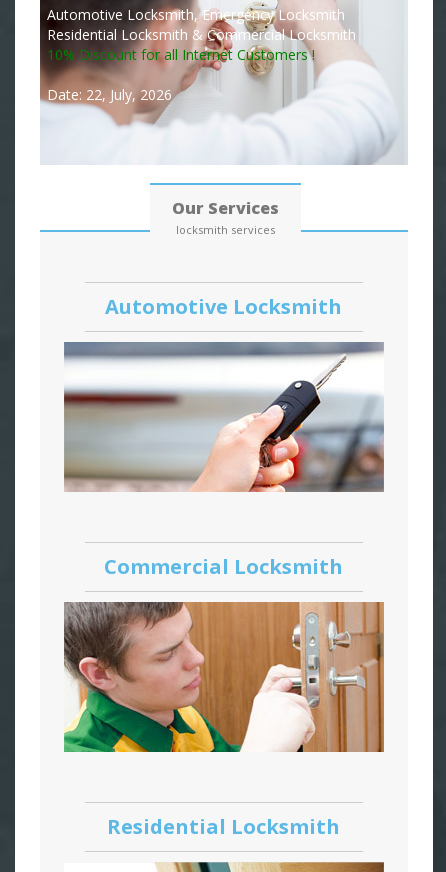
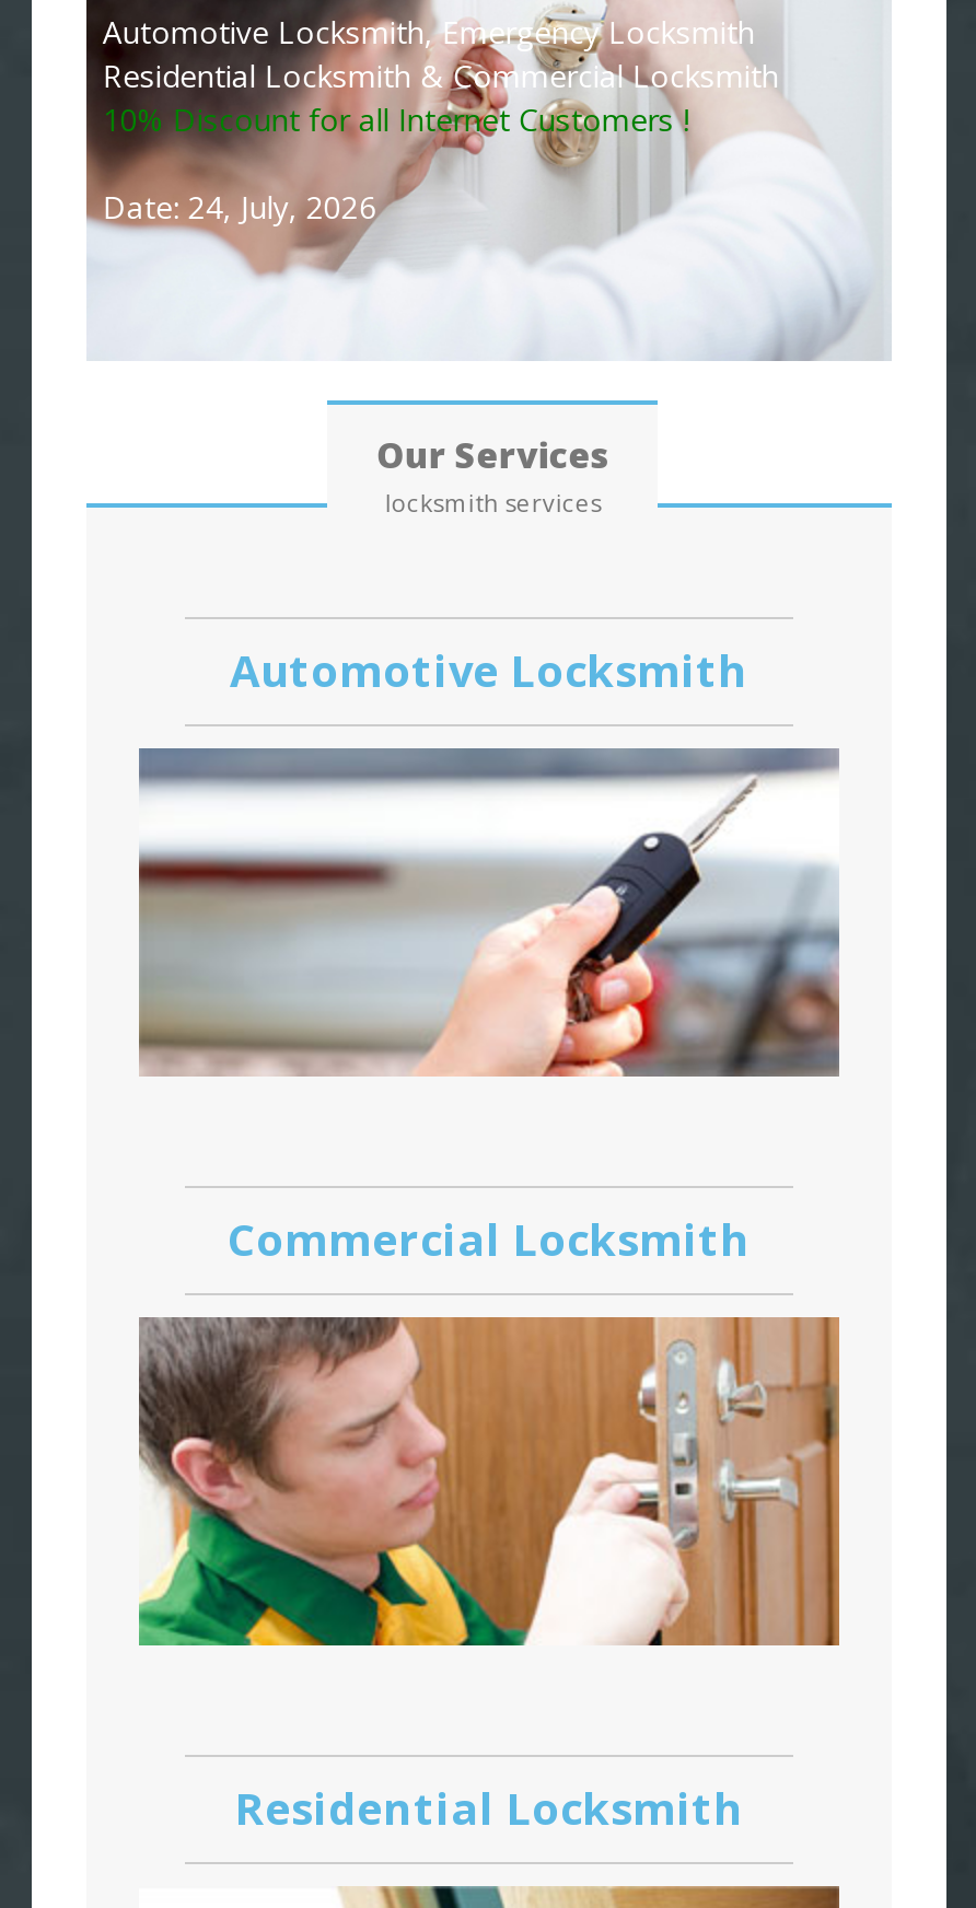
- Date: 22, July, 2026
+ Date: 24, July, 2026
